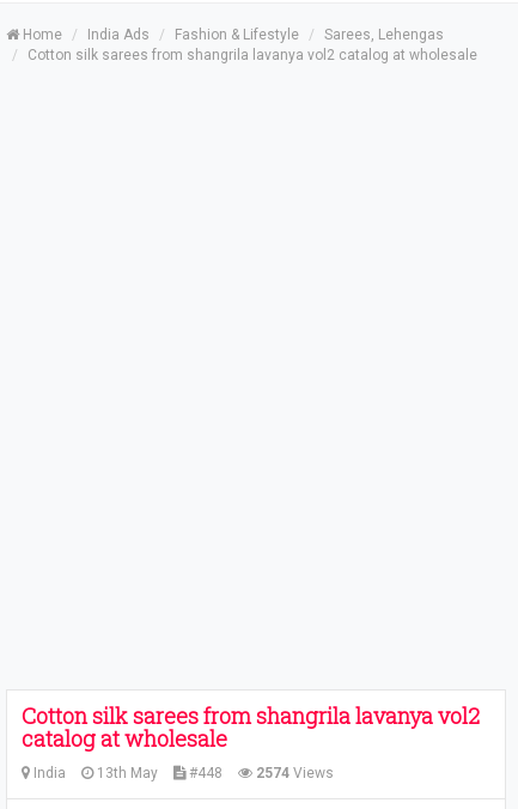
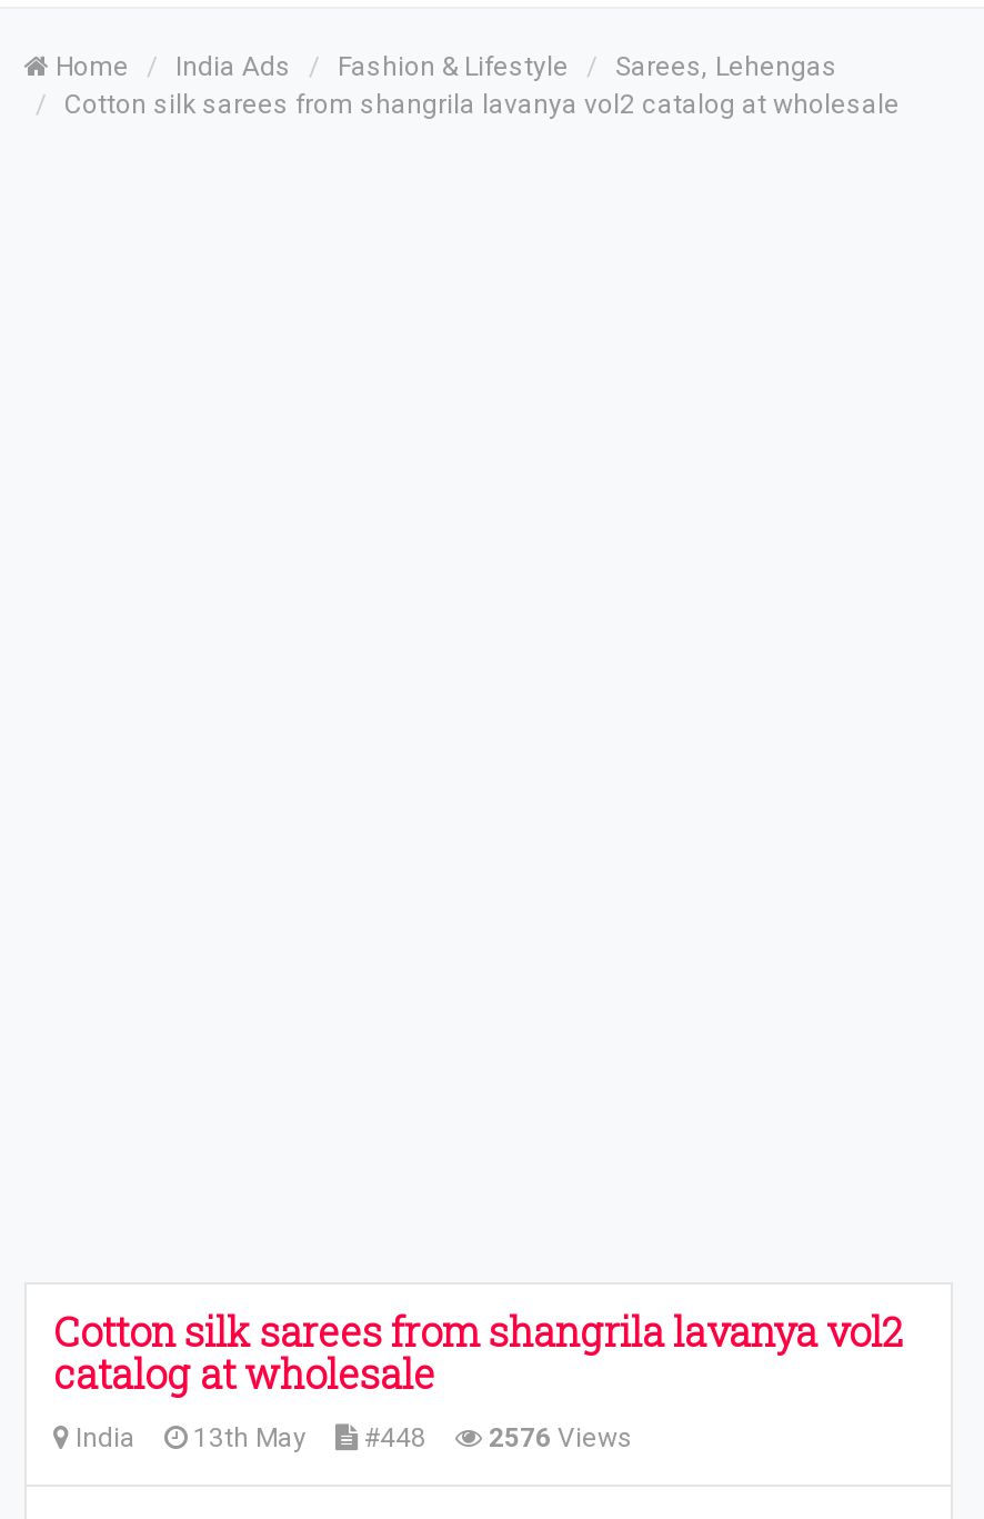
- India 13th May #448 2574 Views
+ India 13th May #448 2576 Views
